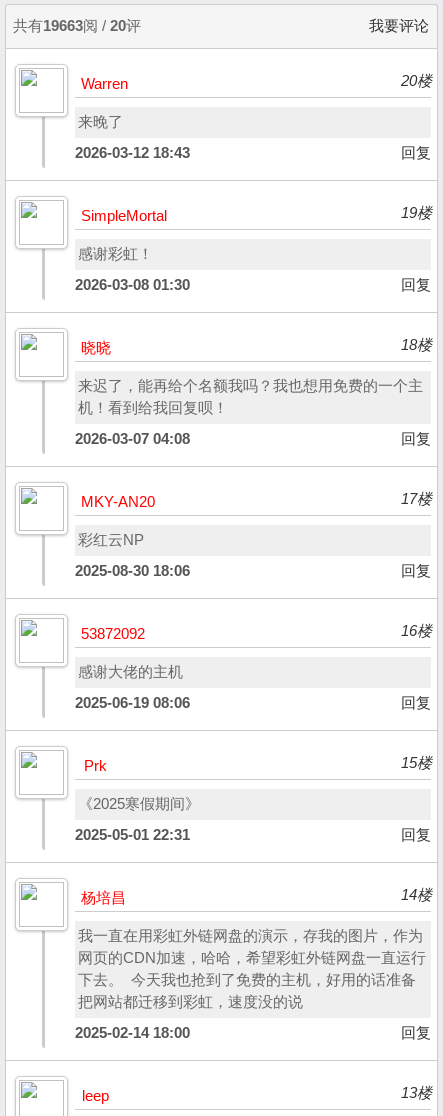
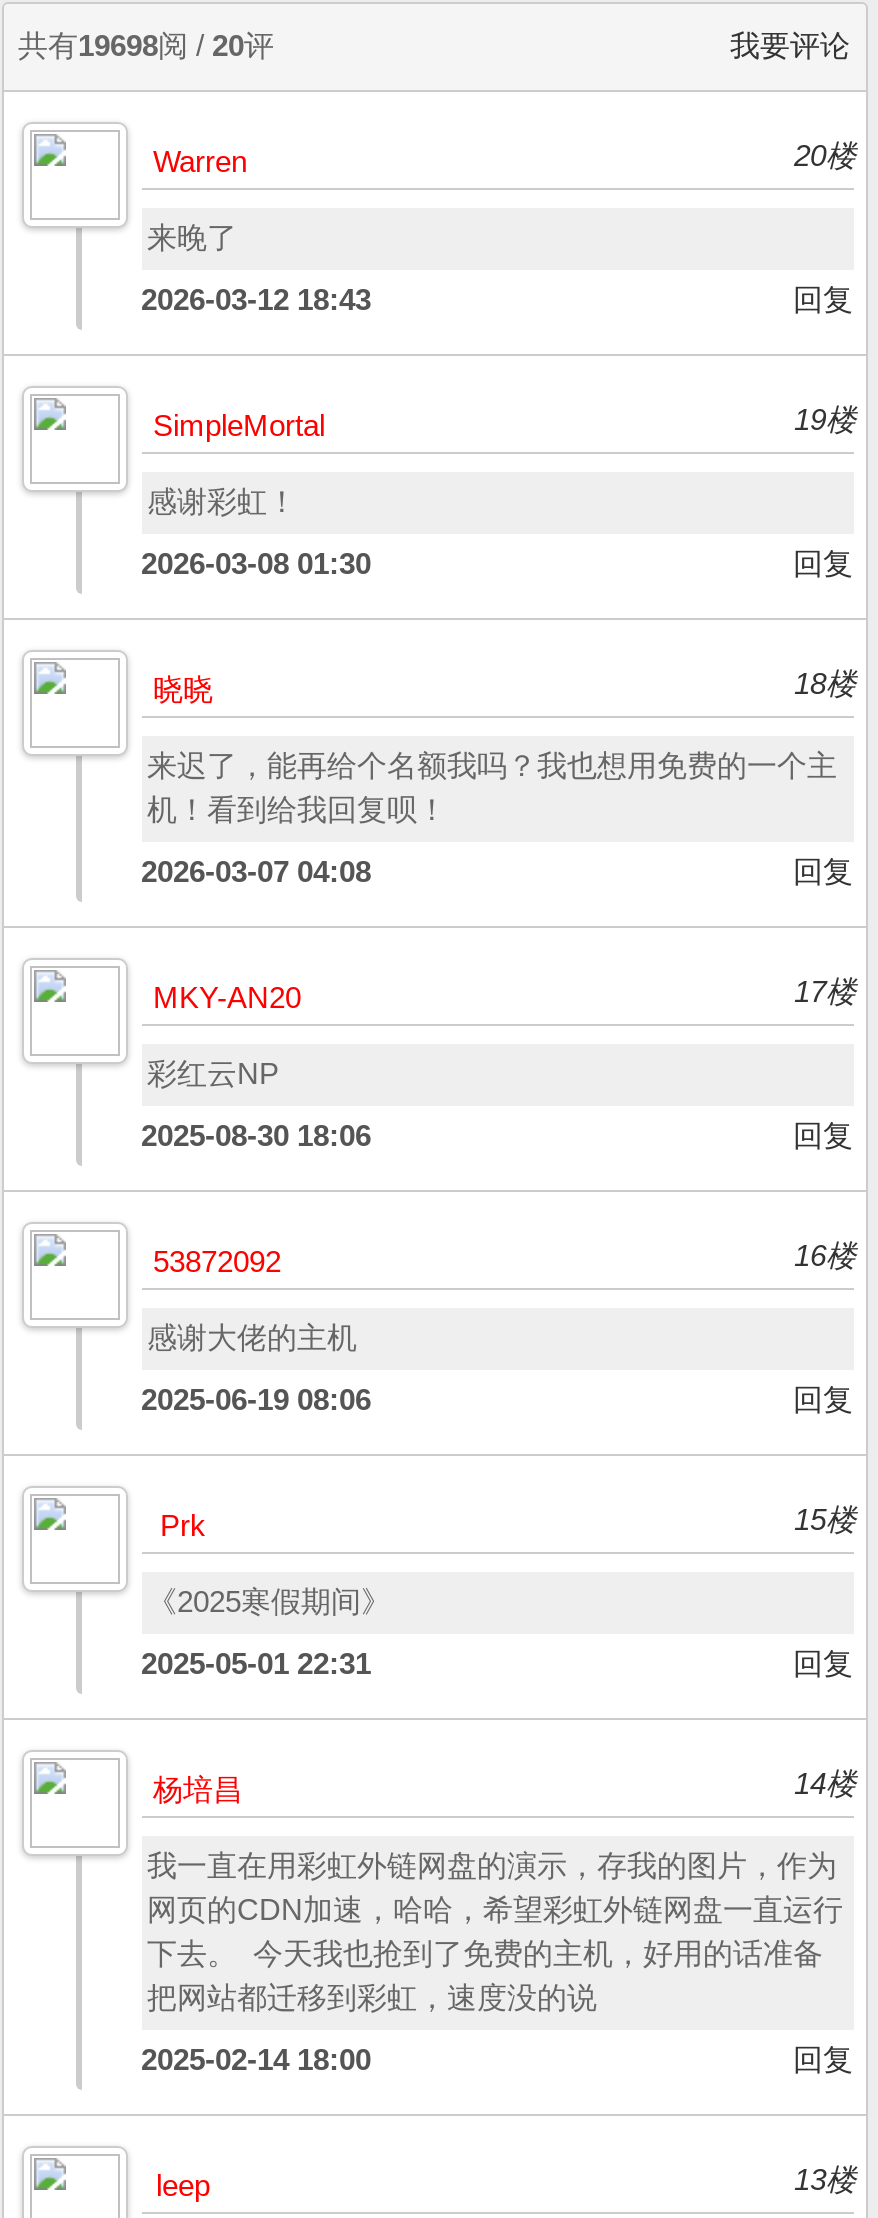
- 共有19663阅 / 20评
+ 共有19698阅 / 20评
